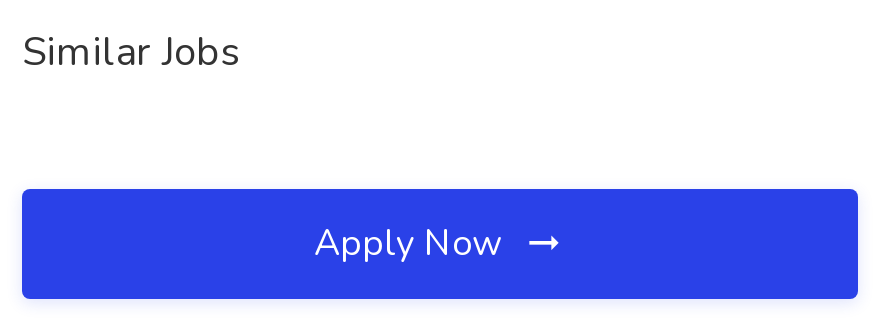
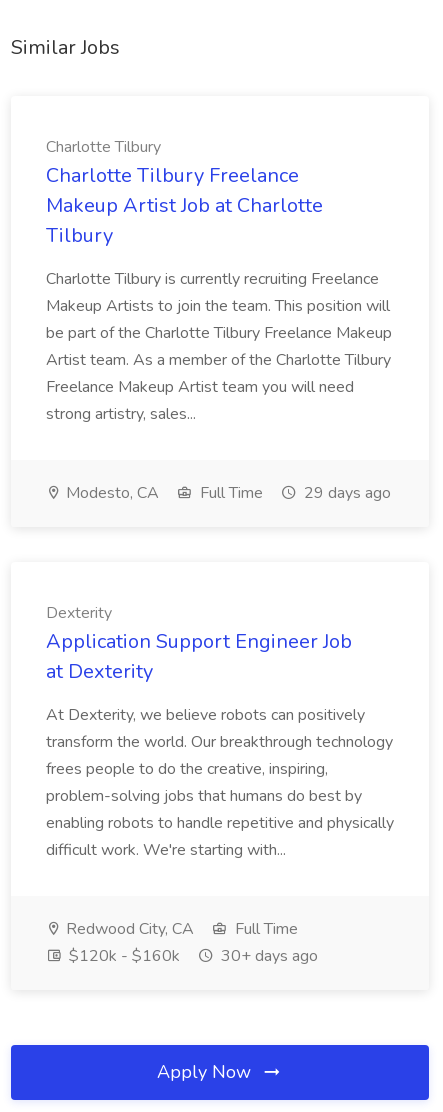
+ Charlotte Tilbury
+ Charlotte Tilbury Freelance
+ Makeup Artist Job at Charlotte
+ Tilbury
+ Charlotte Tilbury is currently recruiting Freelance
+ Makeup Artists to join the team. This position will
+ be part of the Charlotte Tilbury Freelance Makeup
+ Artist team. As a member of the Charlotte Tilbury
+ Freelance Makeup Artist team you will need
+ strong artistry, sales...

+ Dexterity
+ Application Support Engineer Job
+ at Dexterity
+ At Dexterity, we believe robots can positively
+ transform the world. Our breakthrough technology
+ frees people to do the creative, inspiring,
+ problem-solving jobs that humans do best by
+ enabling robots to handle repetitive and physically
+ difficult work. We're starting with...

+ Modesto, CA
+ Full Time
+ 29 days ago

+ Redwood City, CA
+ Full Time
+ $120k - $160k
+ 30+ days ago
